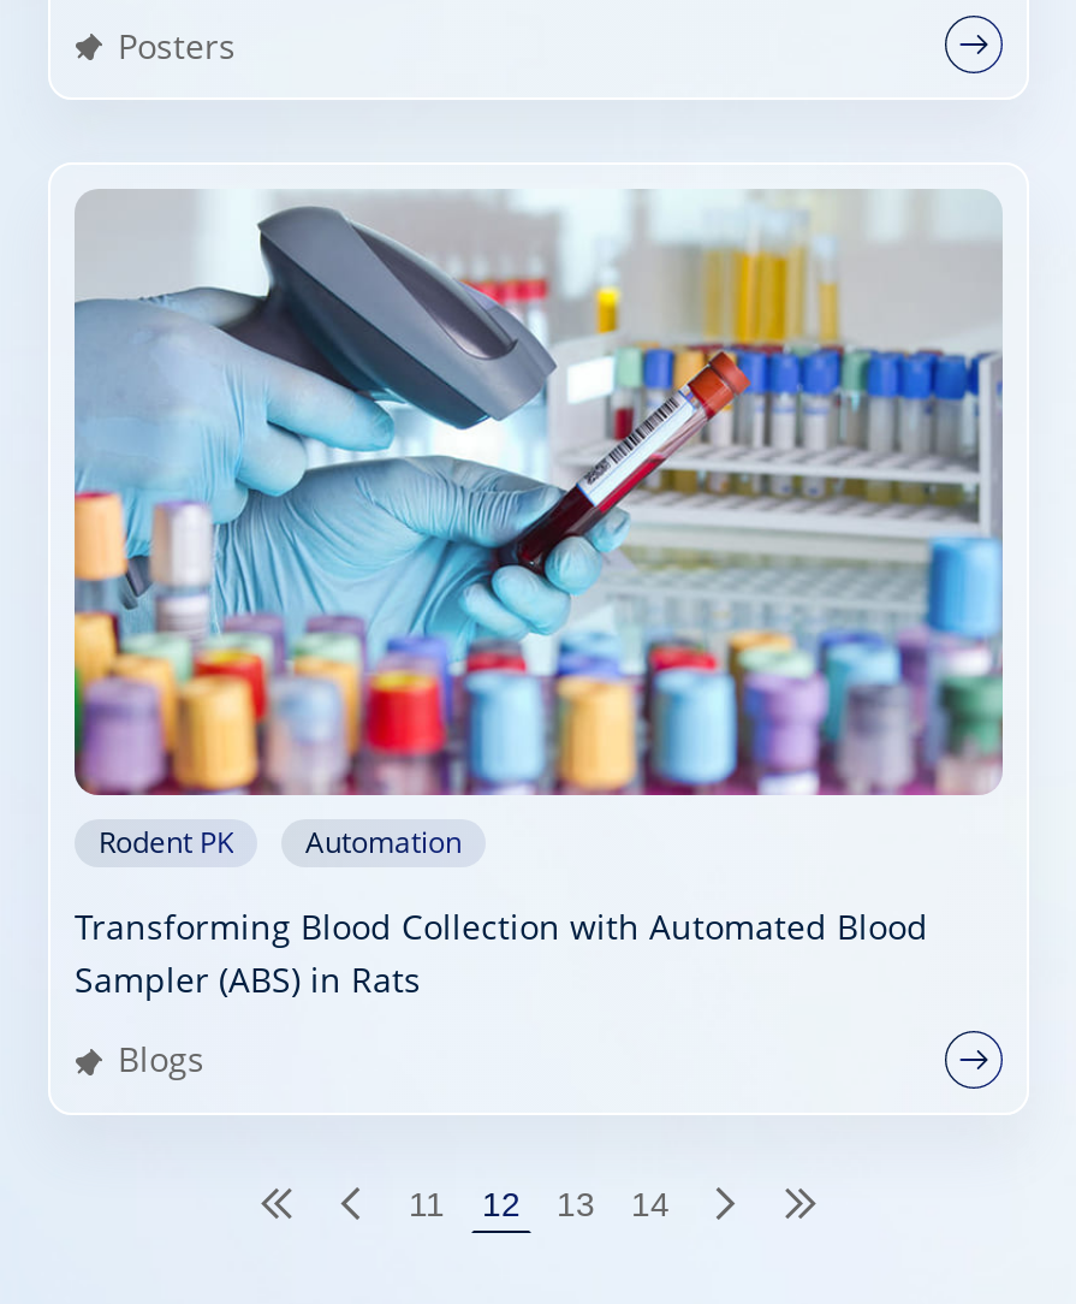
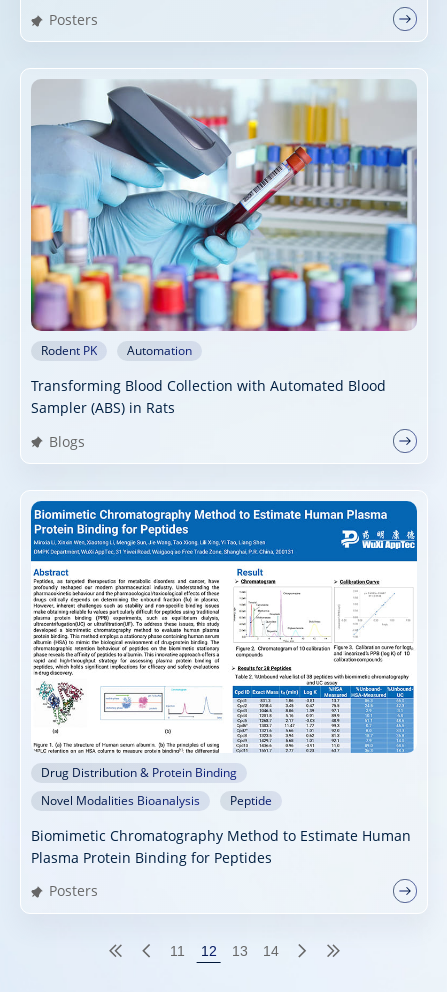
+ [image]
+ Drug Distribution & Protein Binding
+ Novel Modalities Bioanalysis
+ Peptide
+ Biomimetic Chromatography Method to Estimate Human
+ Plasma Protein Binding for Peptides
+ Posters
